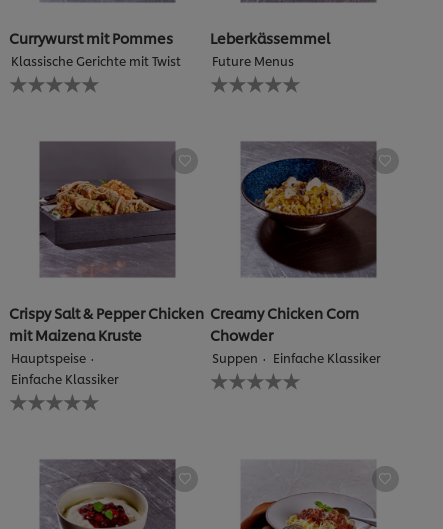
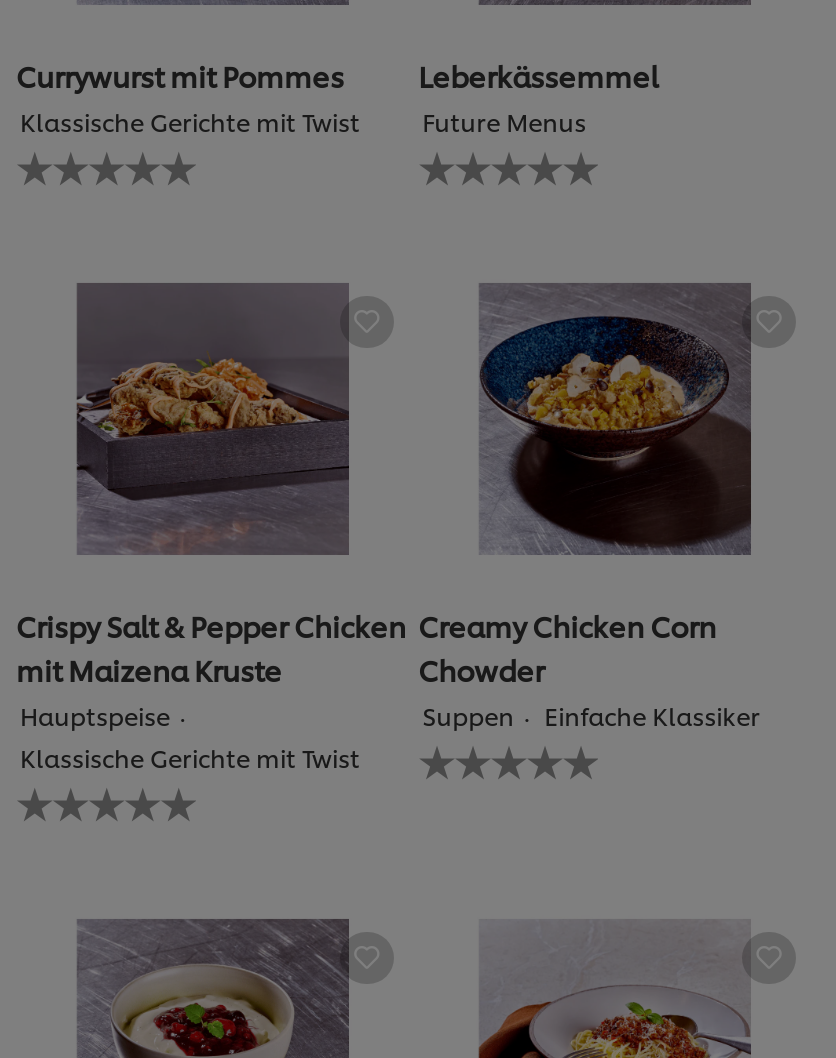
- Einfache Klassiker
+ Klassische Gerichte mit Twist
